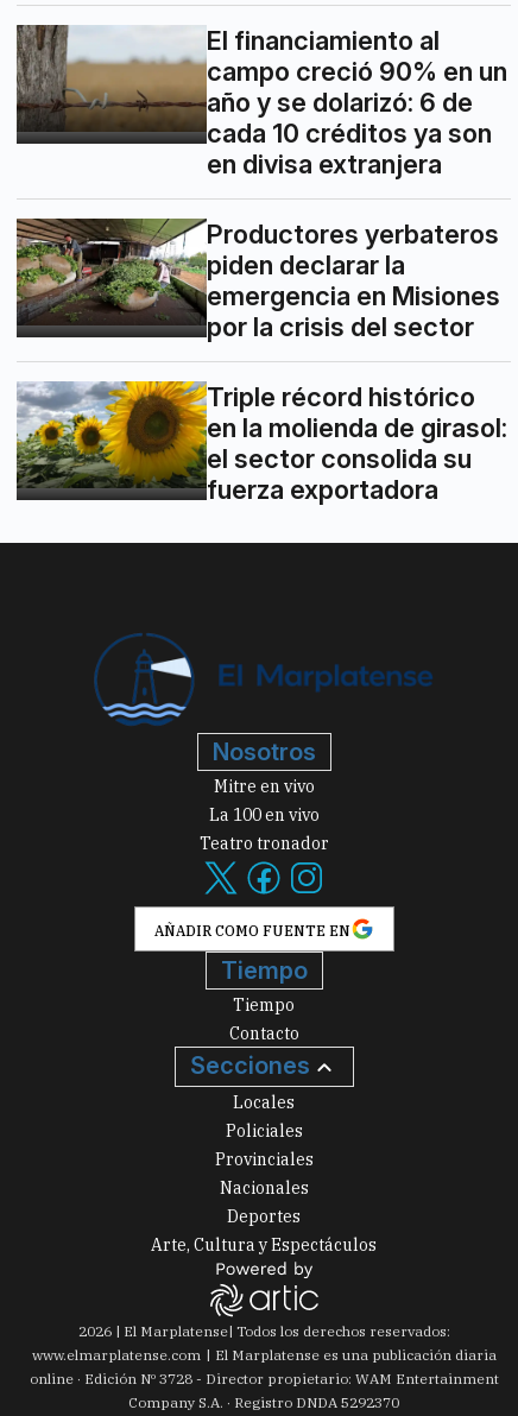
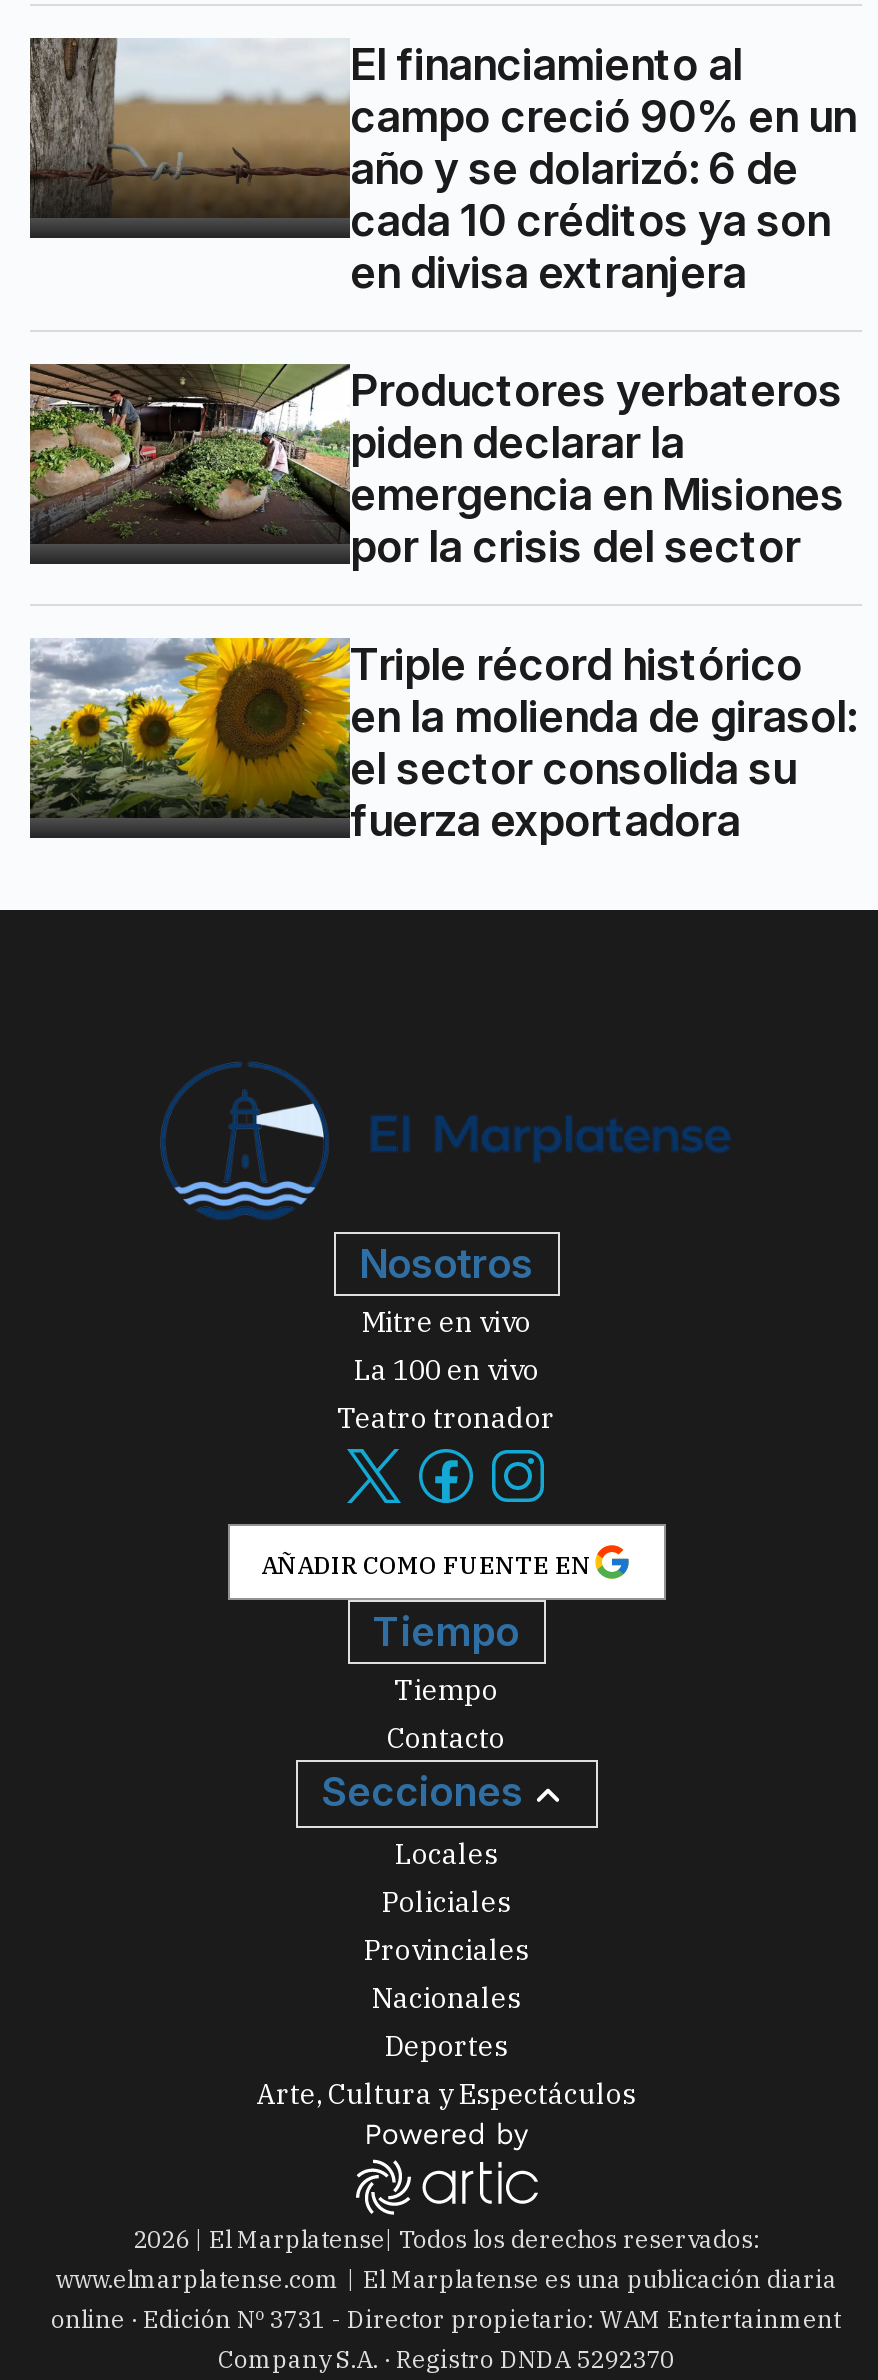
- online · Edición Nº 3728 - Director propietario: WAM Entertainment
+ online · Edición Nº 3731 - Director propietario: WAM Entertainment
